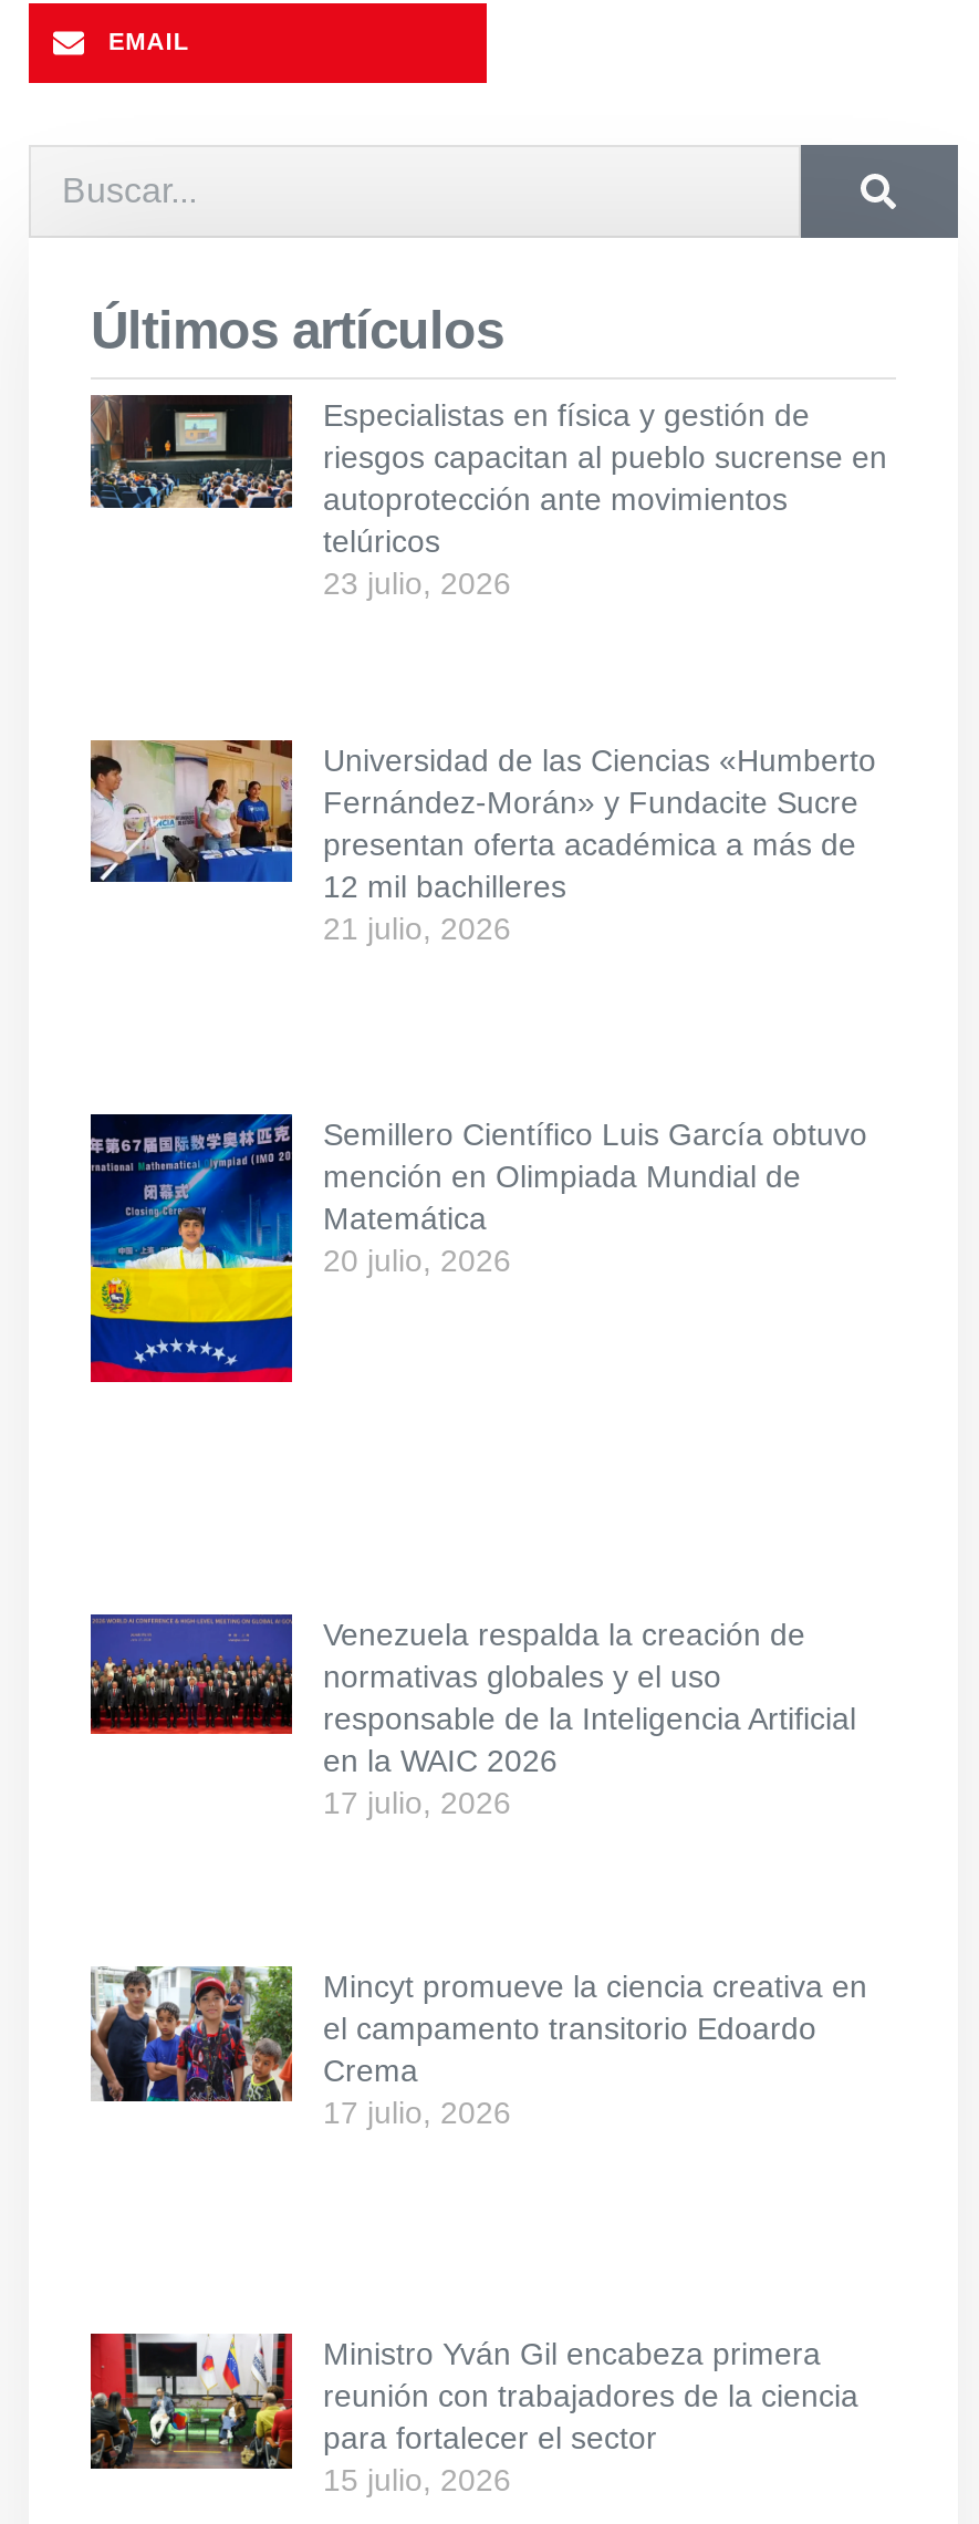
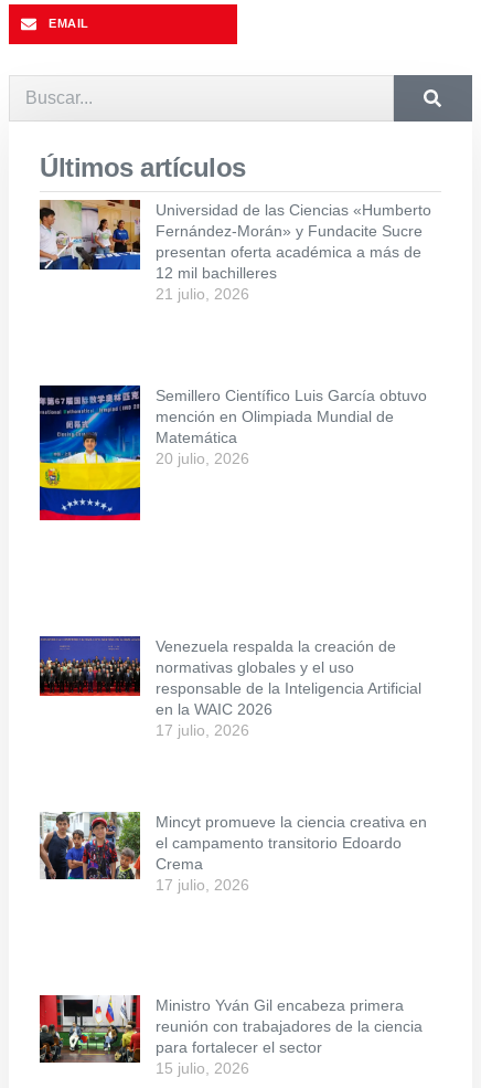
- [image]
- Especialistas en física y gestión de
- riesgos capacitan al pueblo sucrense en
- autoprotección ante movimientos
- telúricos
- 23 julio, 2026
